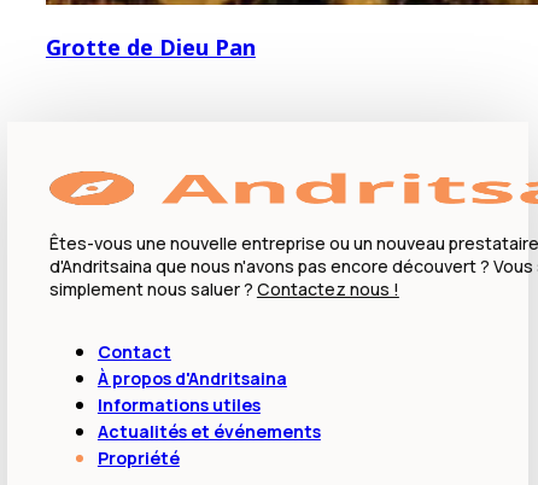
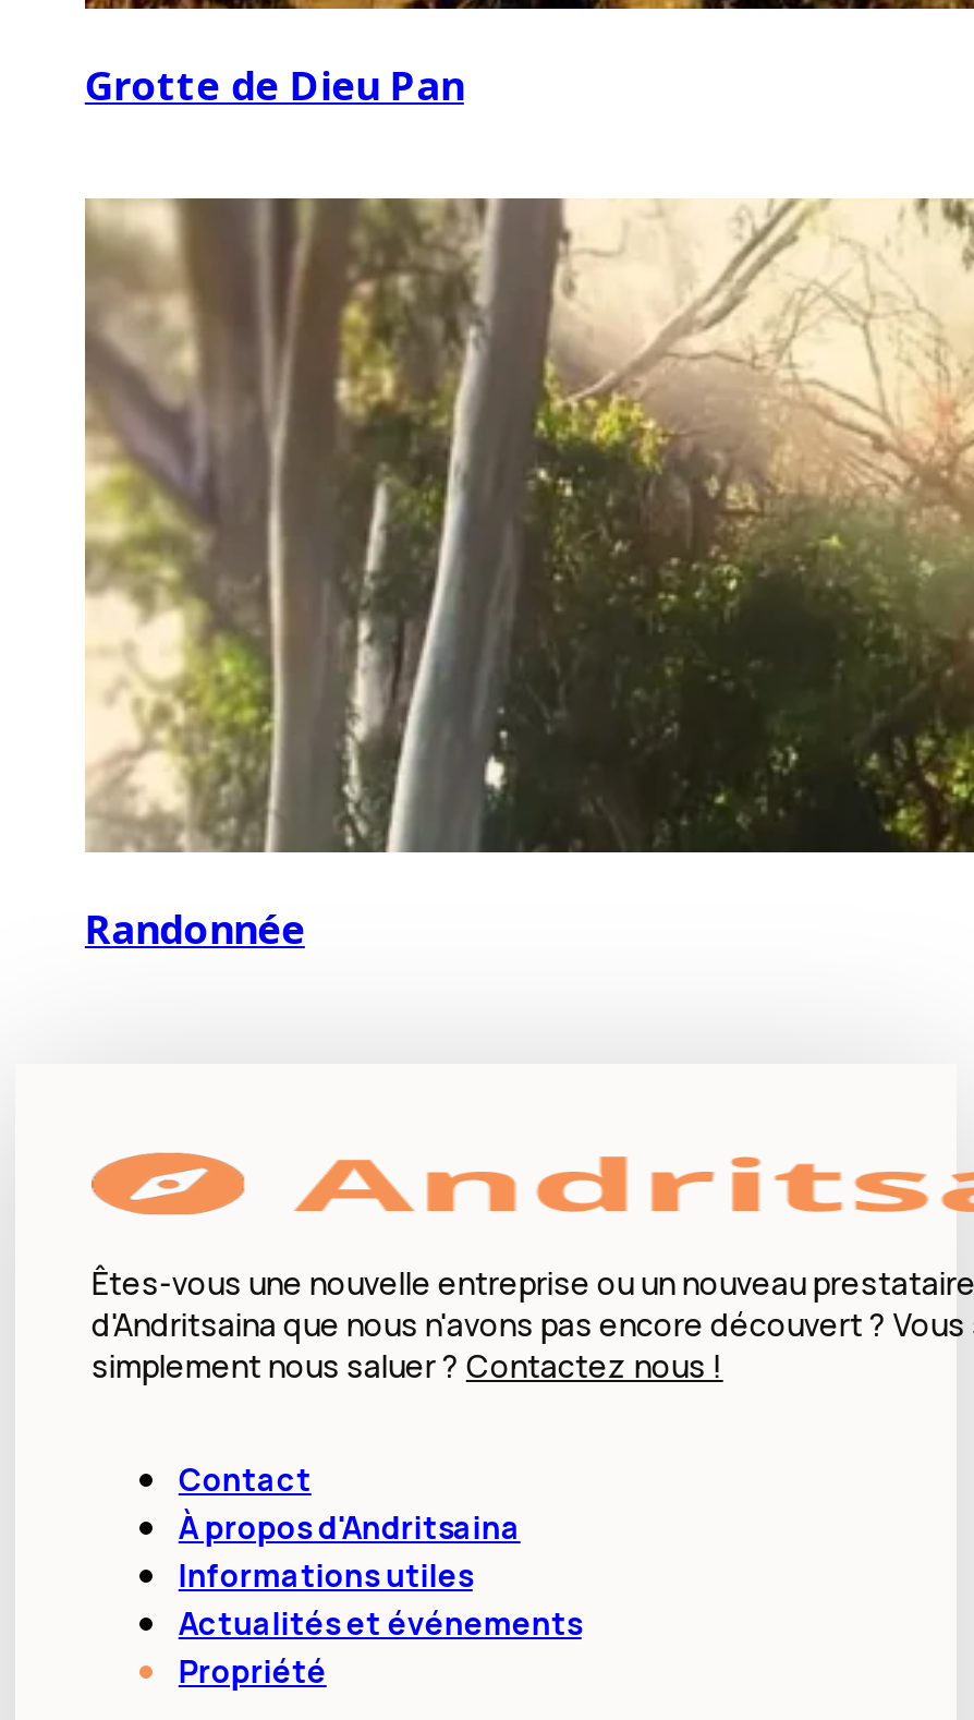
+ [image]
+ Randonnée
